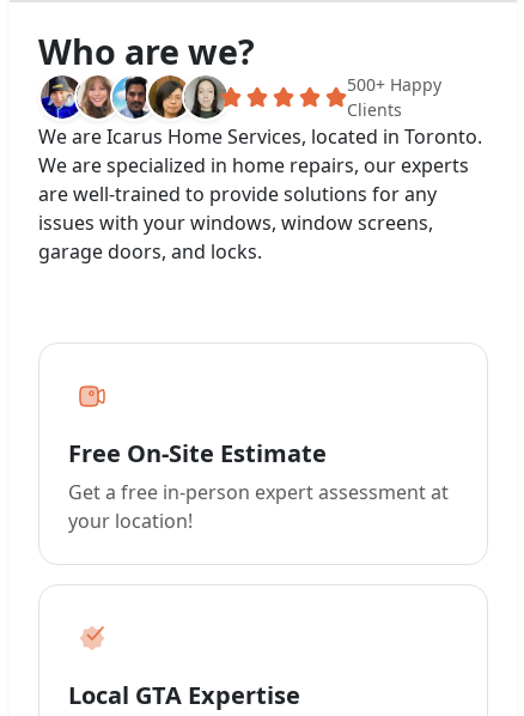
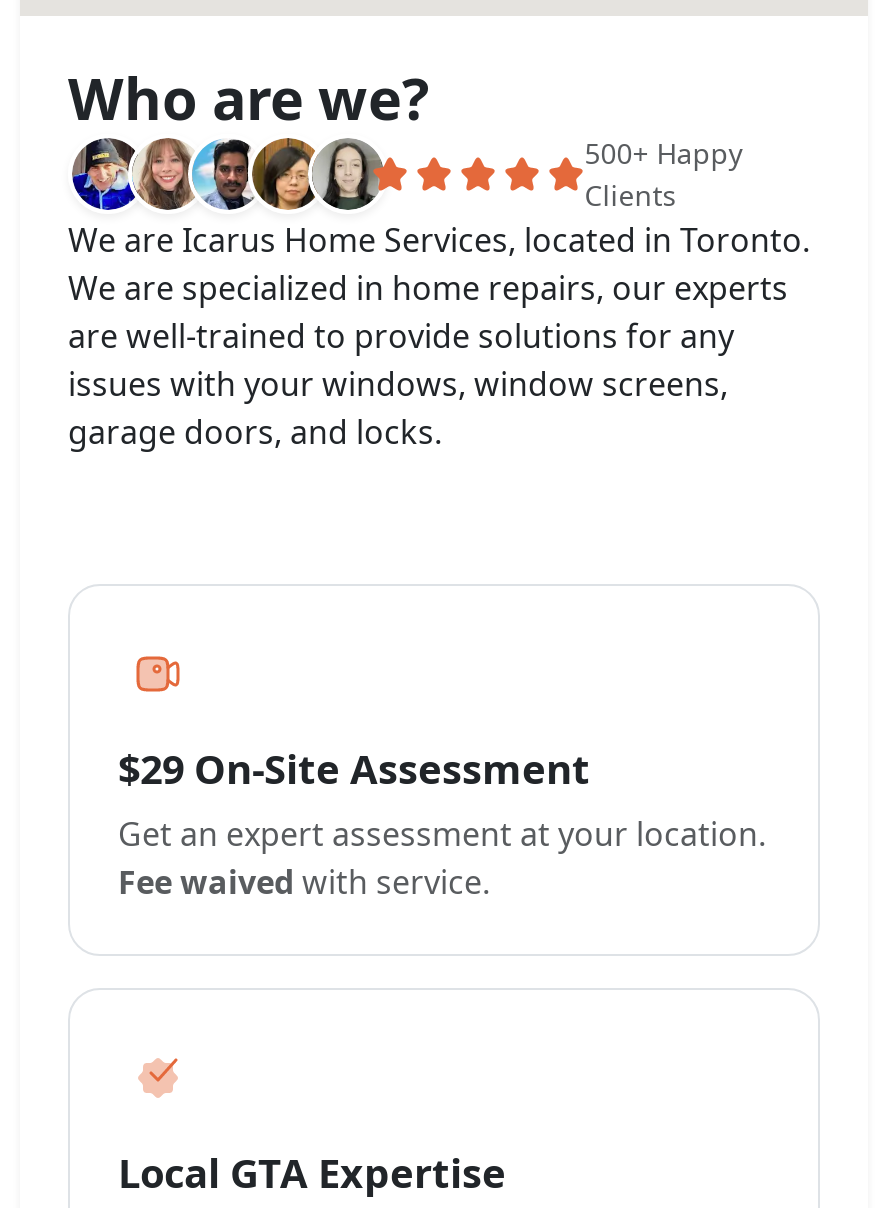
- Free On-Site Estimate
- Get a free in-person expert assessment at
- your location!
+ $29 On-Site Assessment
+ Get an expert assessment at your location.
+ Fee waived with service.
